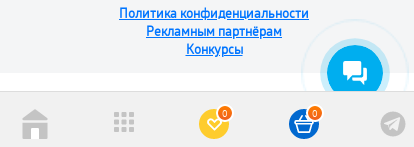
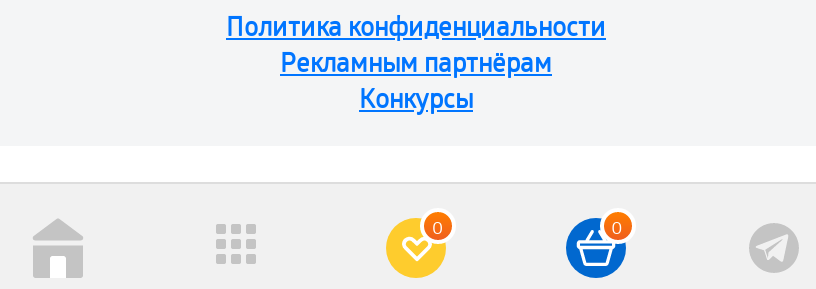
- [image]
